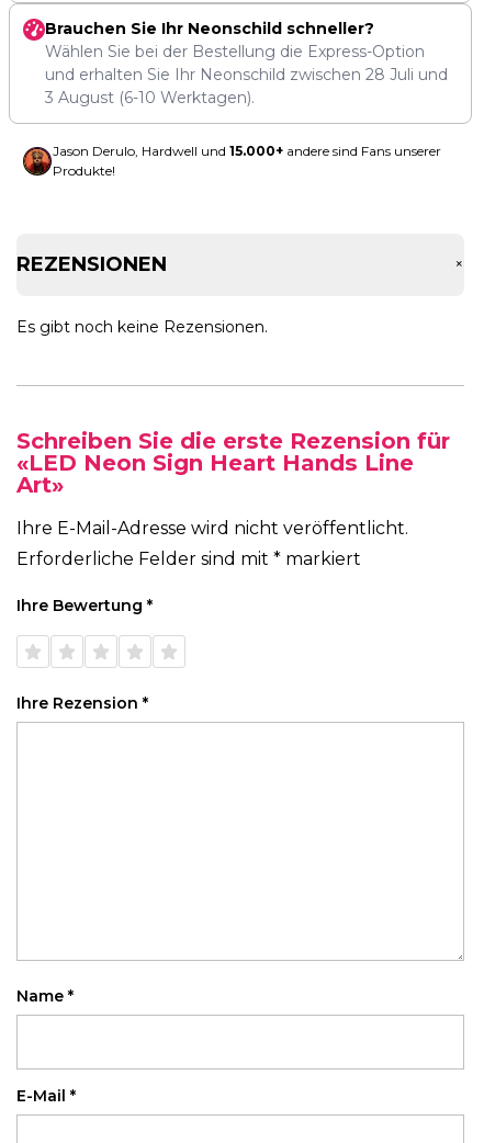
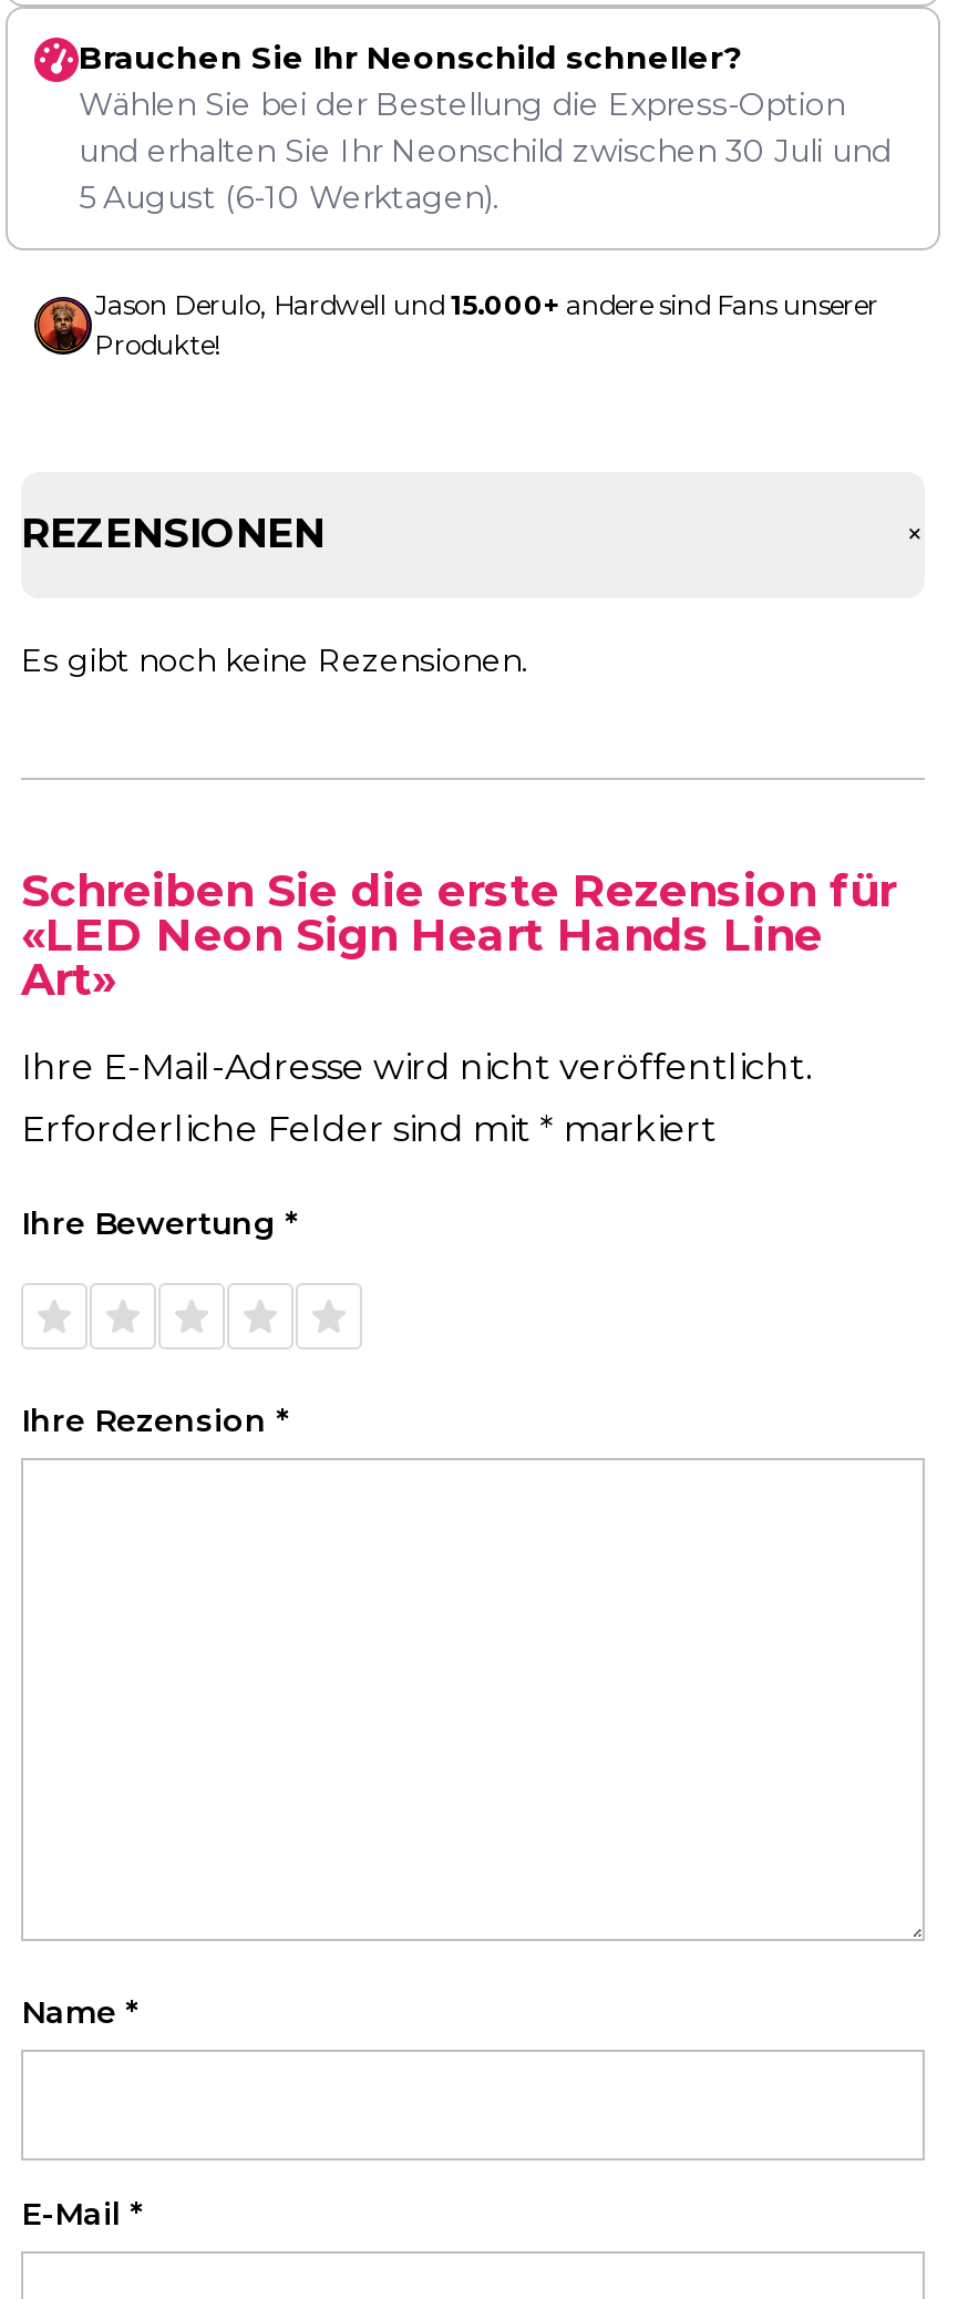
- und erhalten Sie Ihr Neonschild zwischen 28 Juli und
+ und erhalten Sie Ihr Neonschild zwischen 30 Juli und

- 3 August (6-10 Werktagen).
+ 5 August (6-10 Werktagen).
